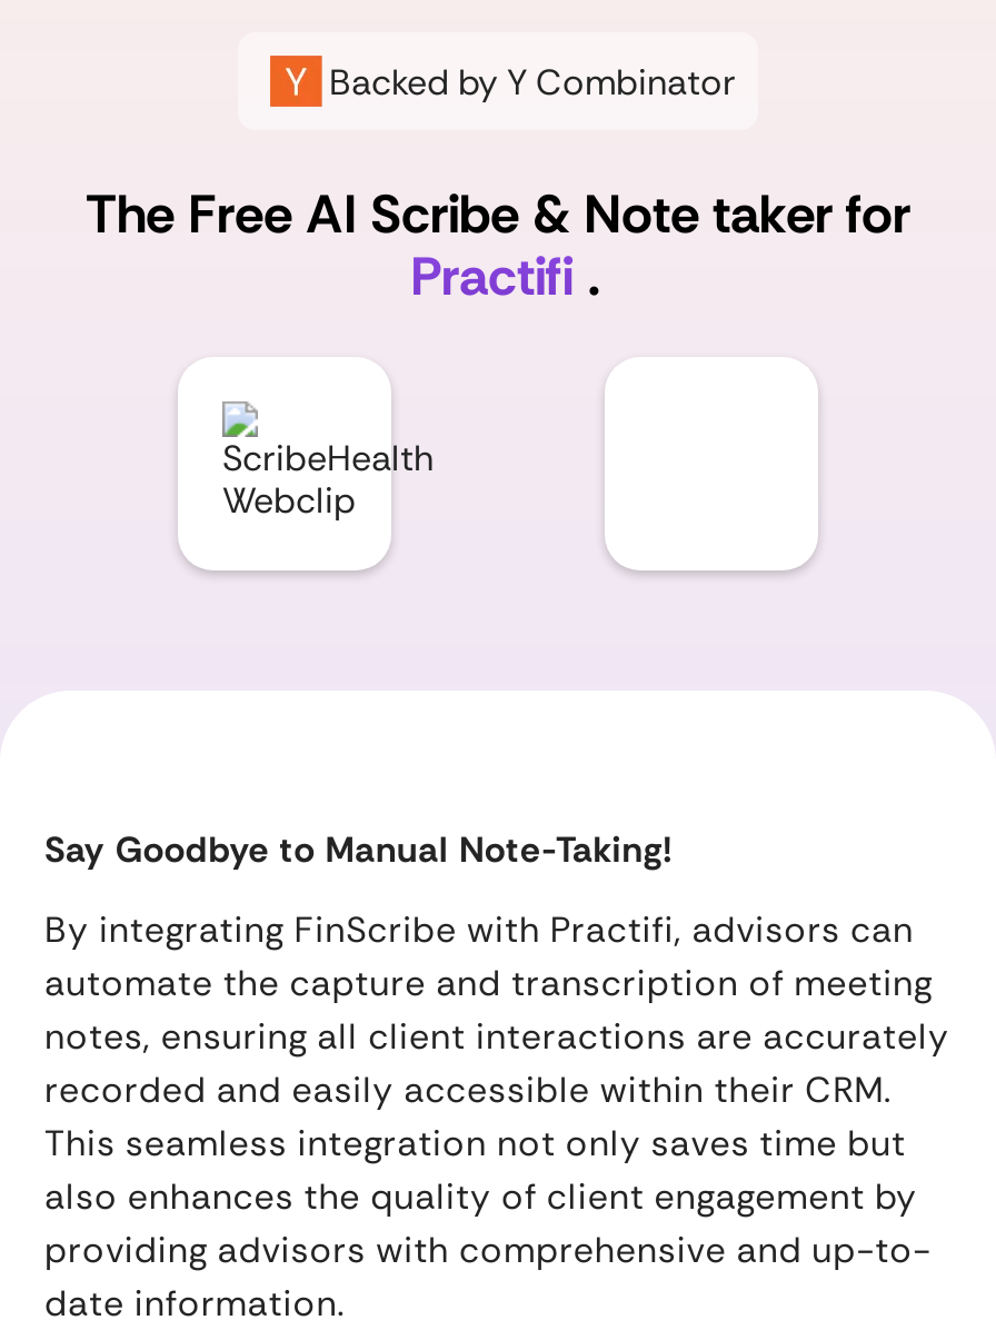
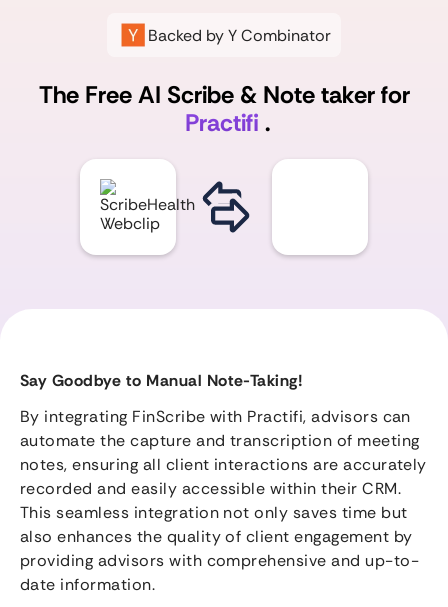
+ [image]
